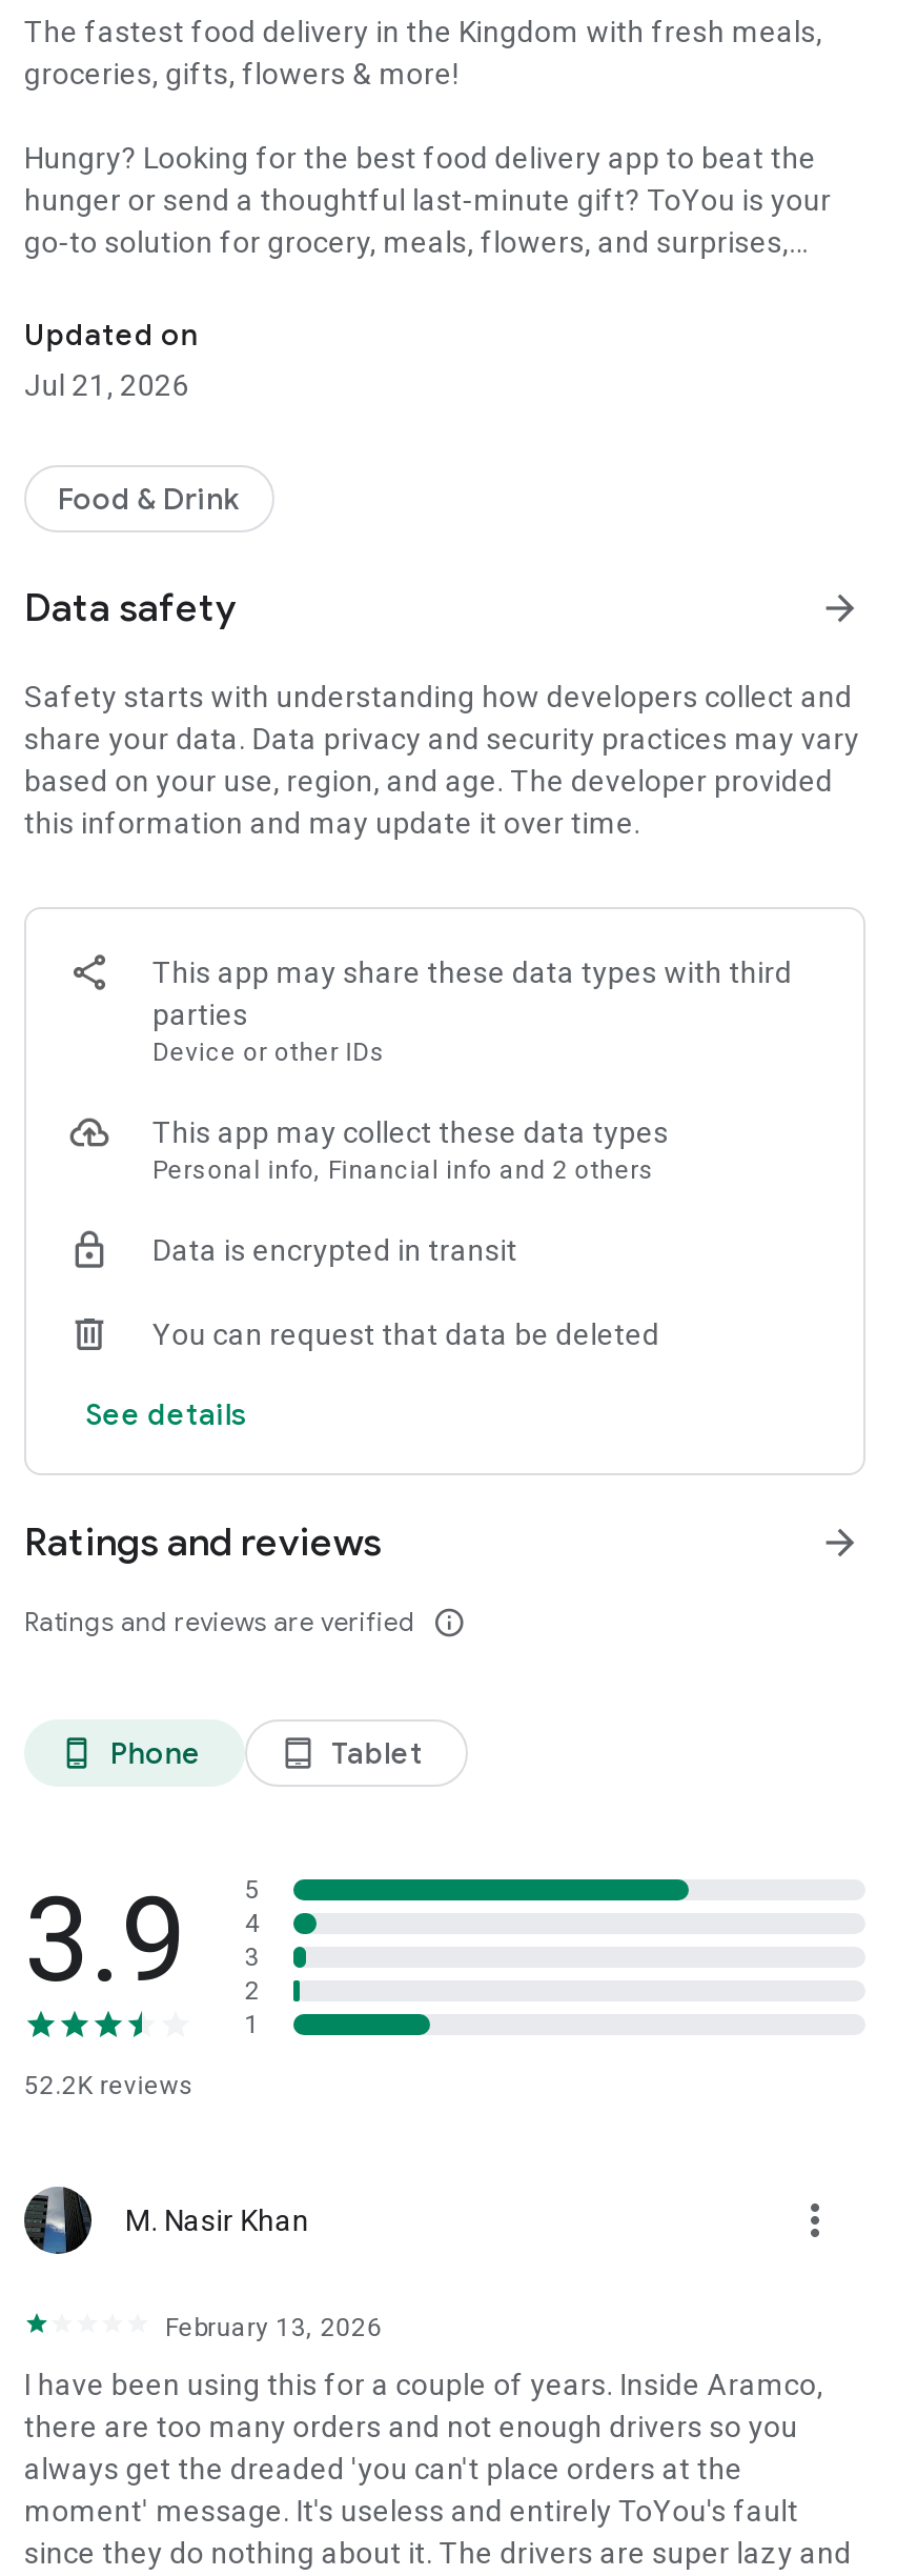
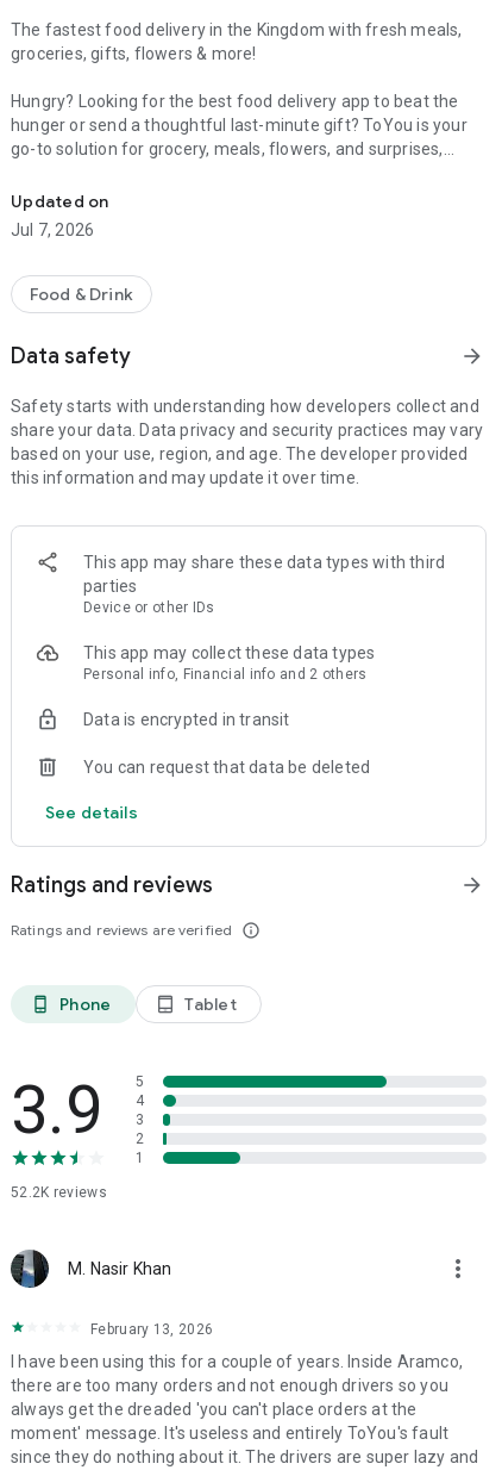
- Jul 21, 2026
+ Jul 7, 2026
